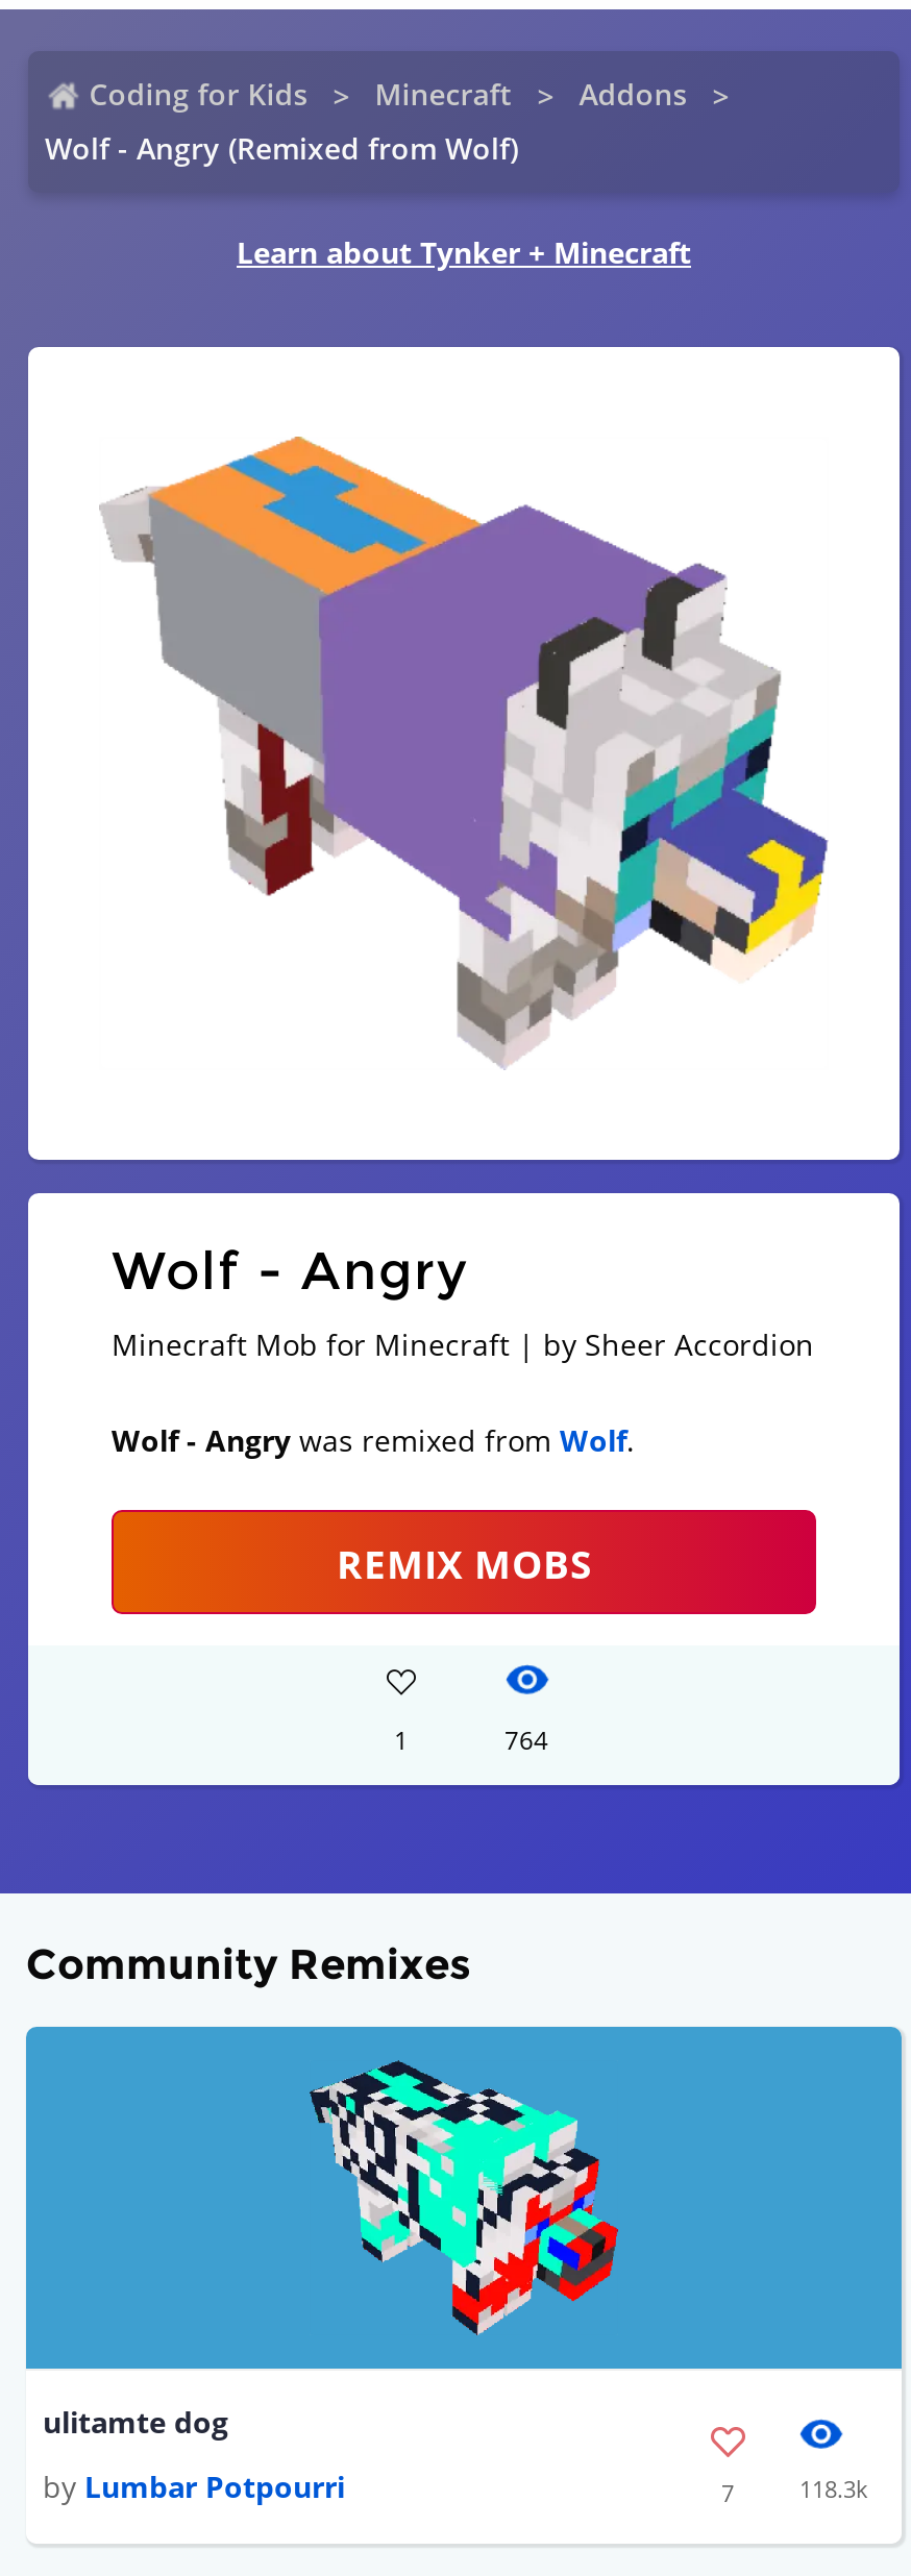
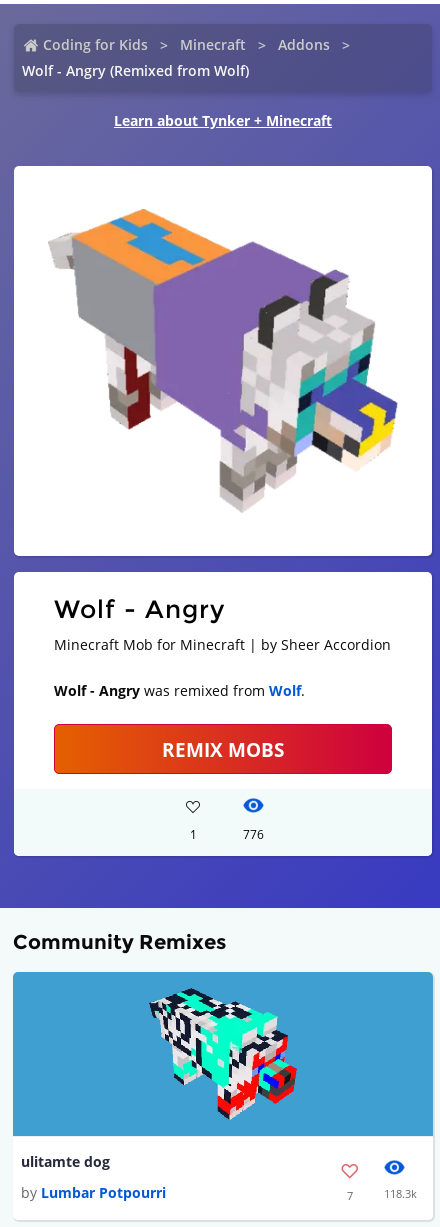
- 764
+ 776
